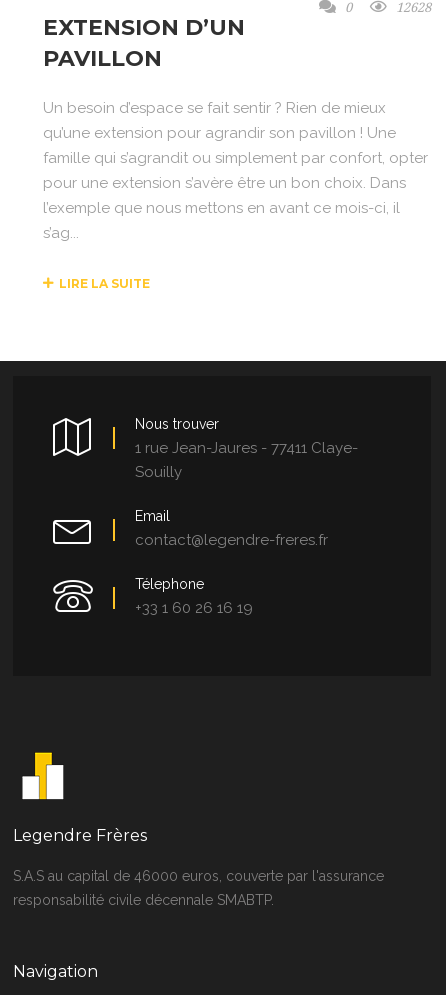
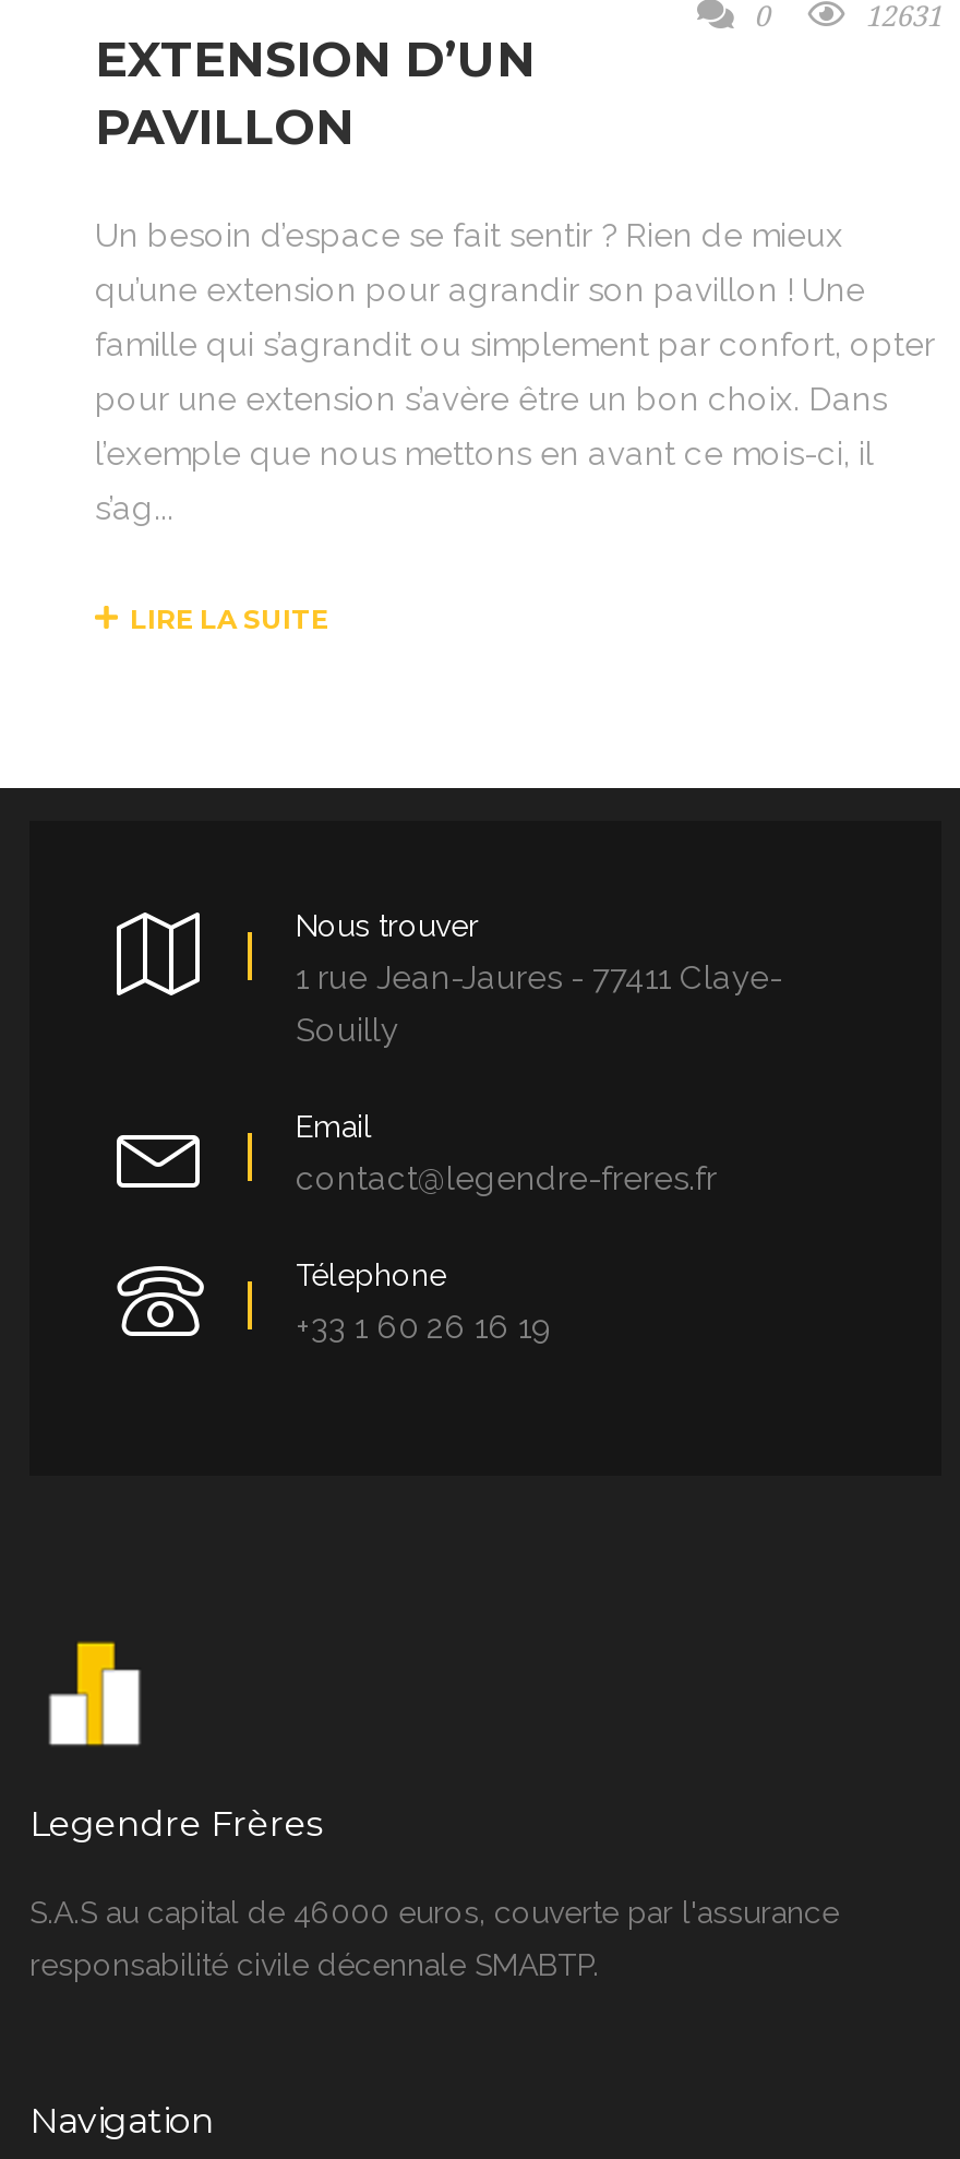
- 12628
+ 12631
